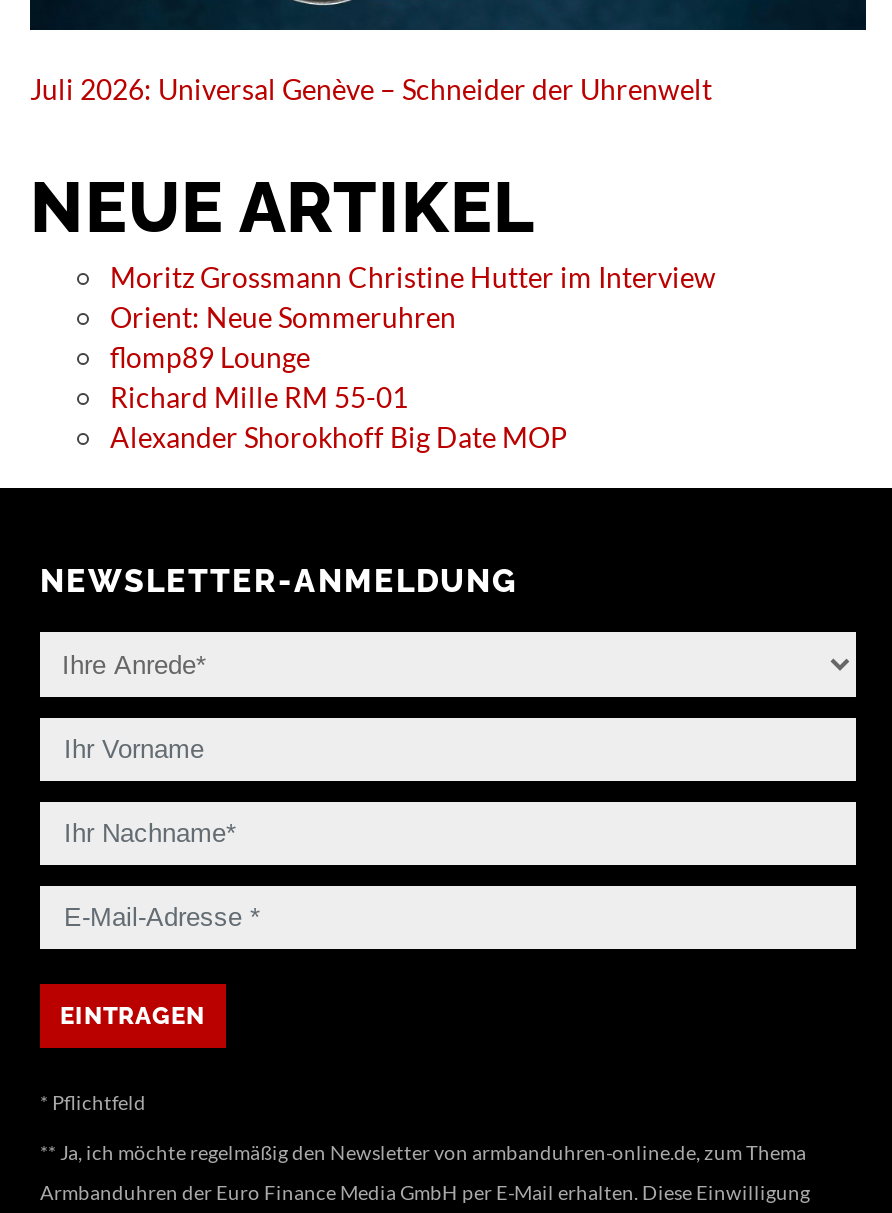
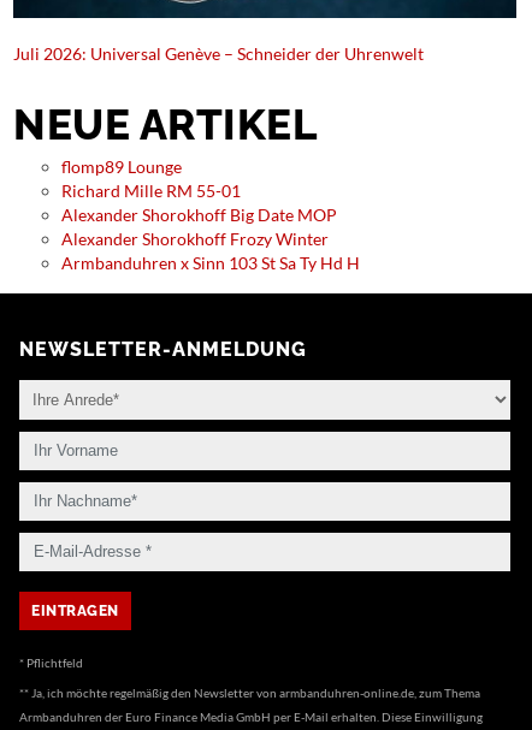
- Moritz Grossmann Christine Hutter im Interview
- Orient: Neue Sommeruhren

moved up: flomp89 Lounge | Richard Mille RM 55-01 | Alexander Shorokhoff Big Date MOP

+ Alexander Shorokhoff Frozy Winter
+ Armbanduhren x Sinn 103 St Sa Ty Hd H
